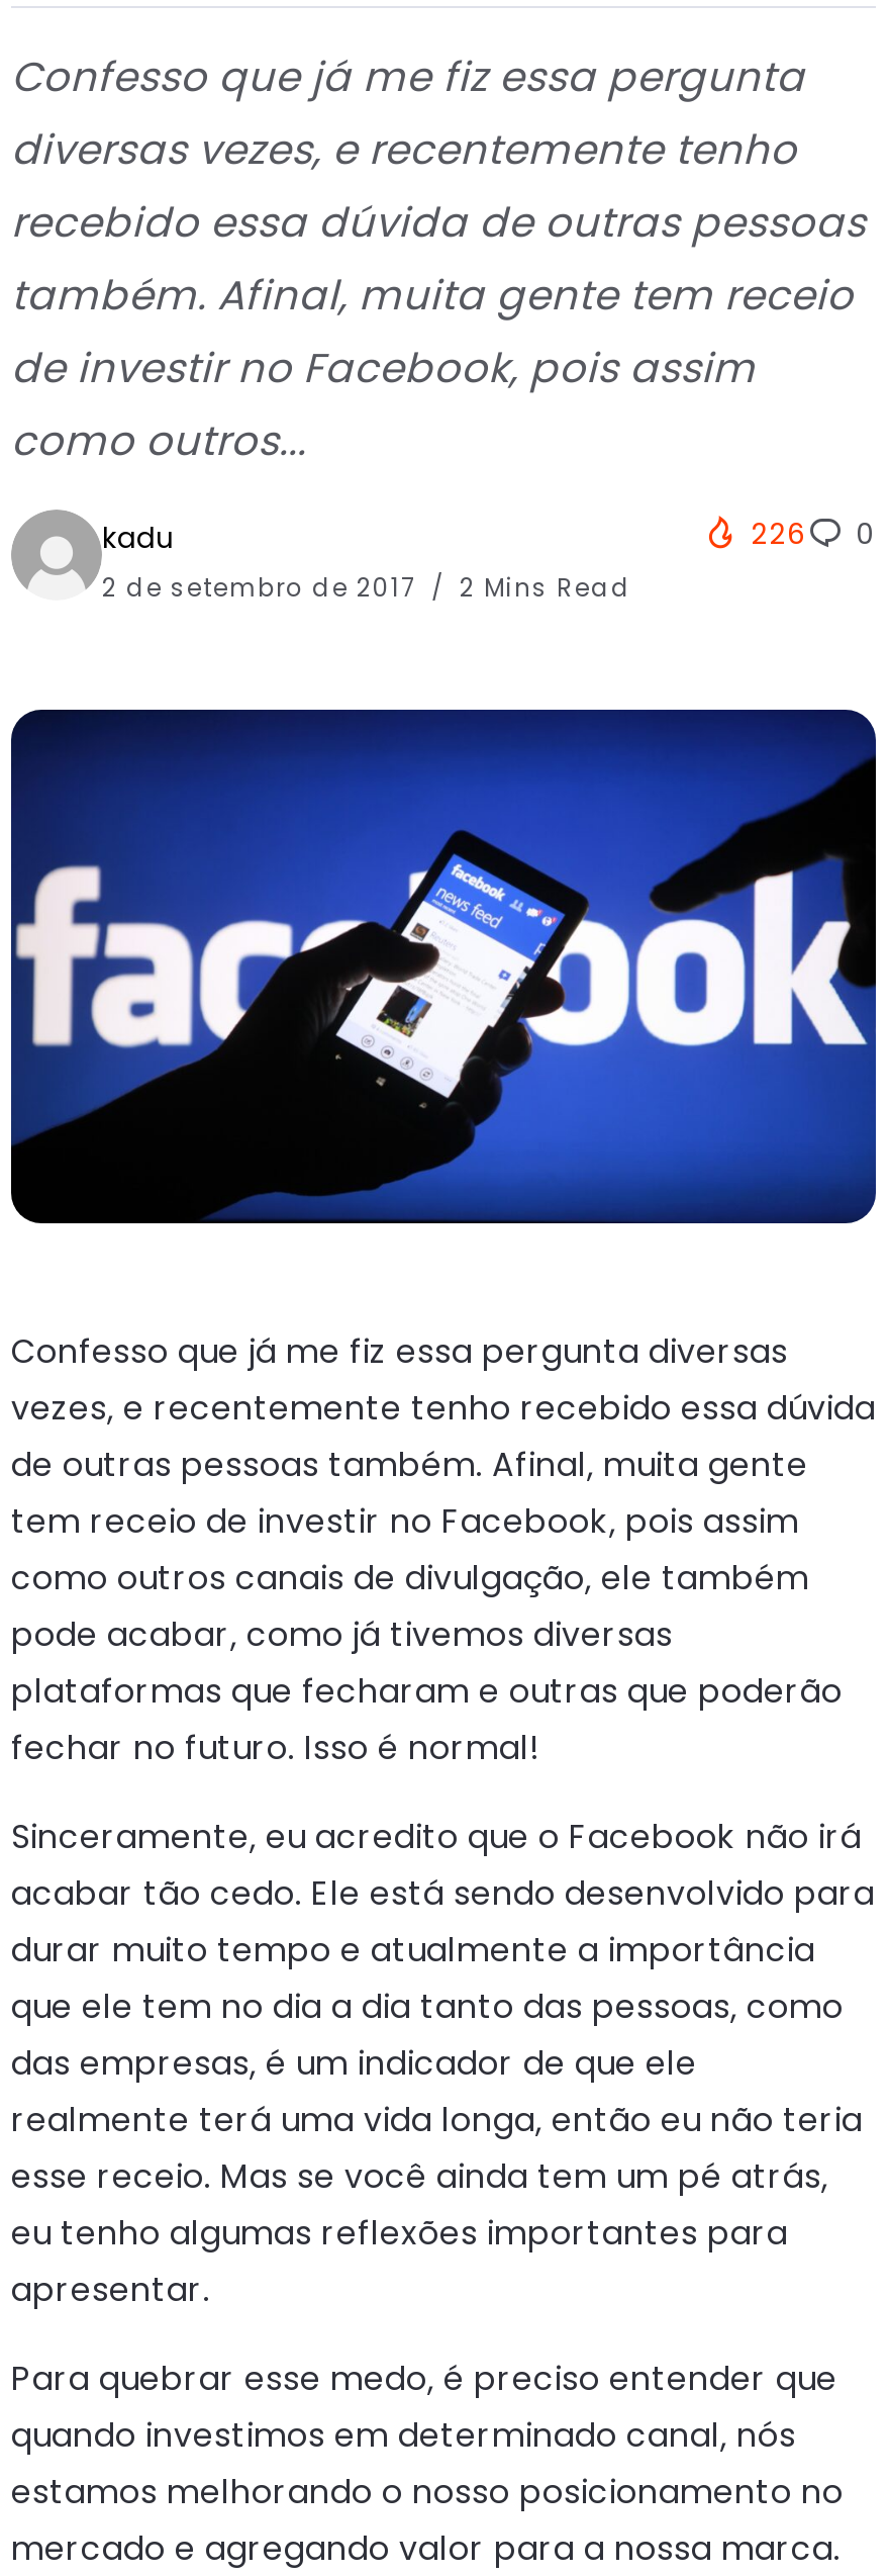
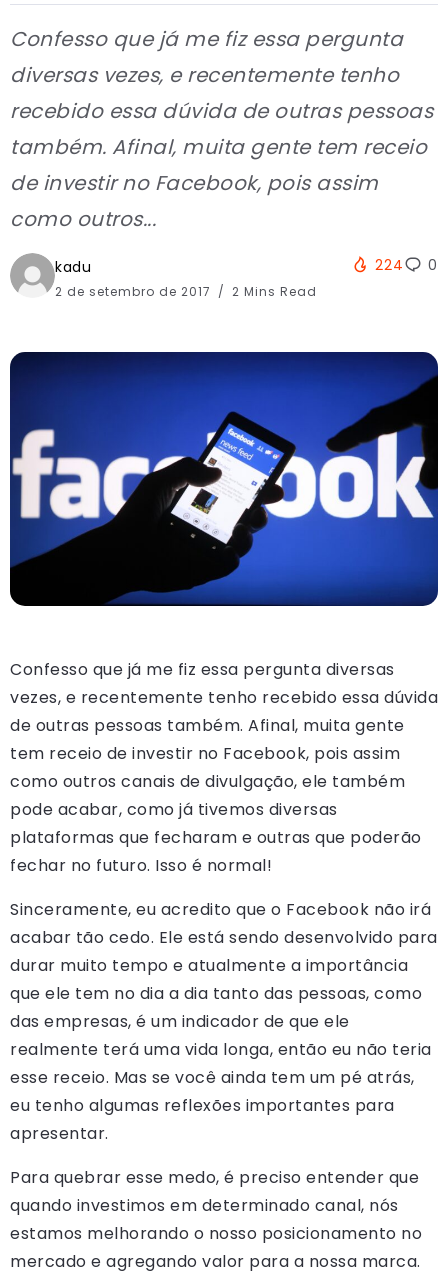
- 226 0
+ 224 0
